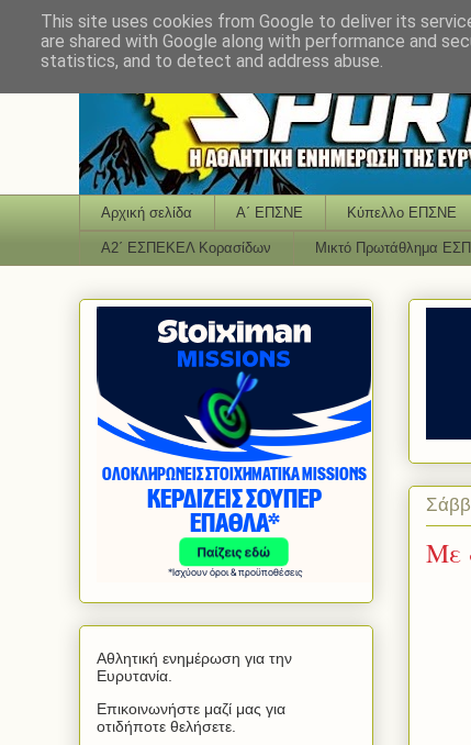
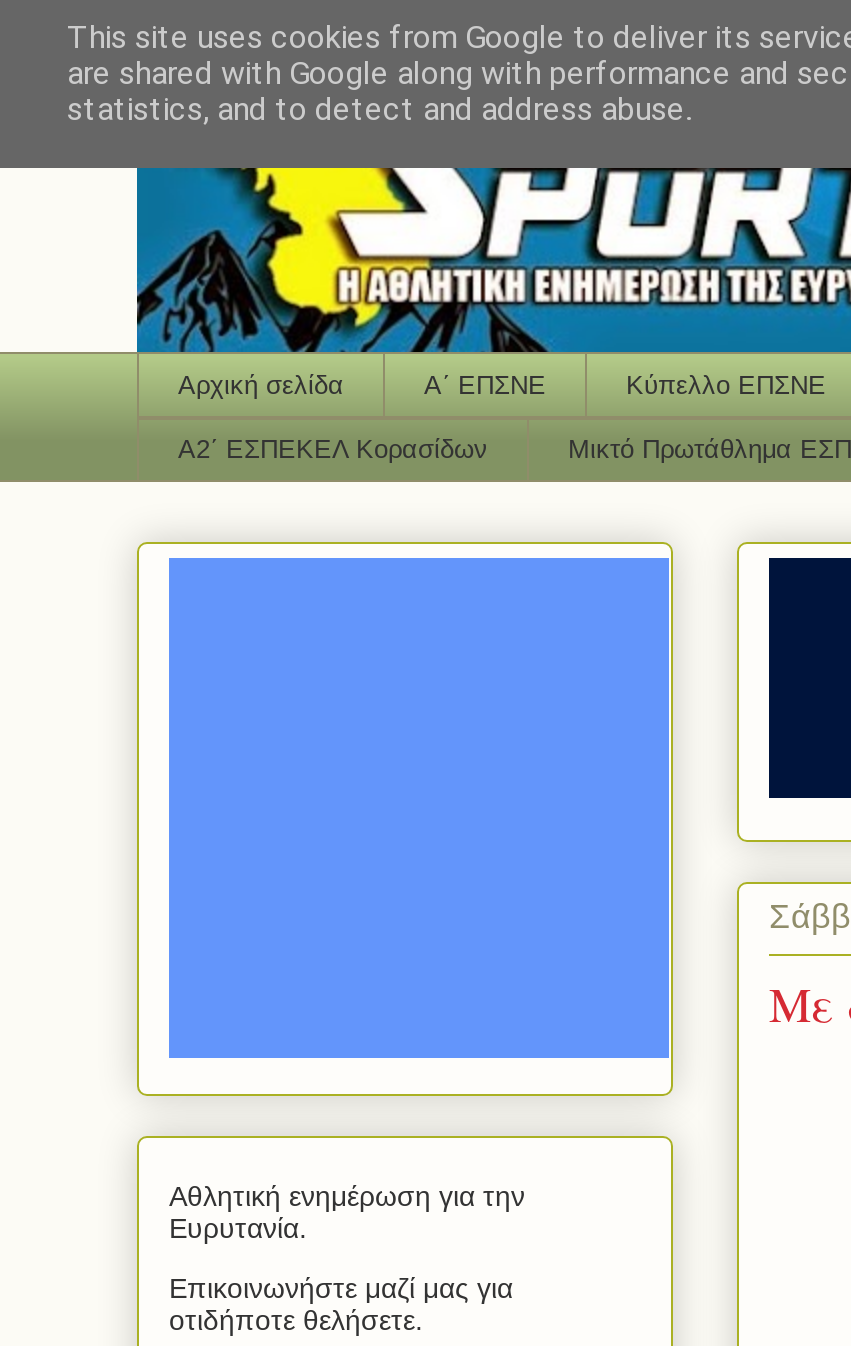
- [image]
